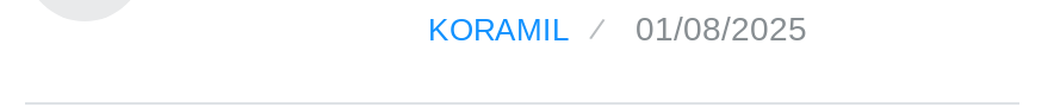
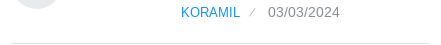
- KORAMIL 01/08/2025
+ KORAMIL 03/03/2024
